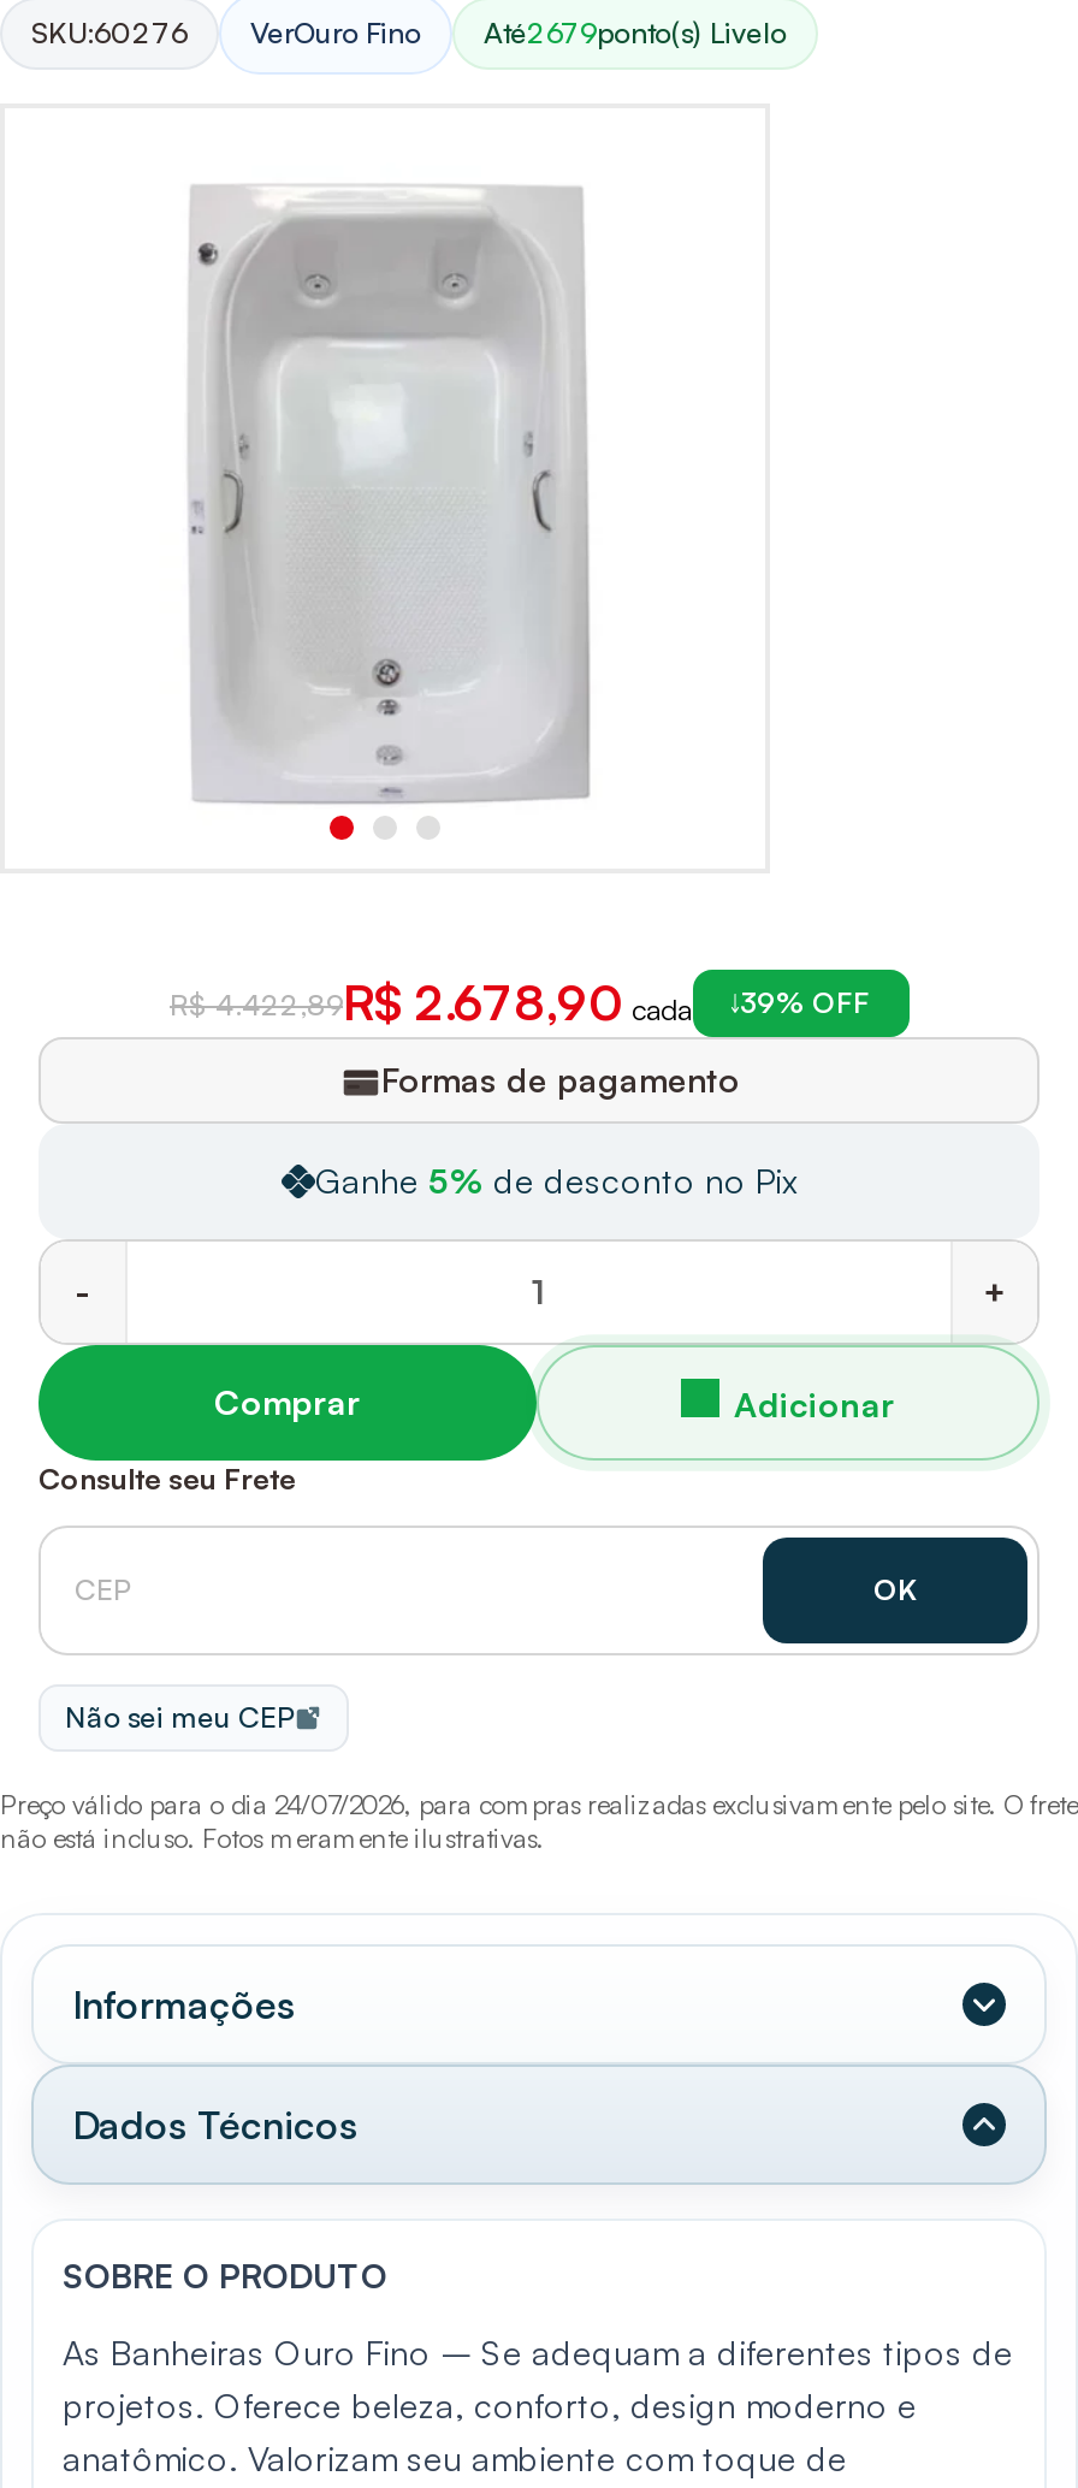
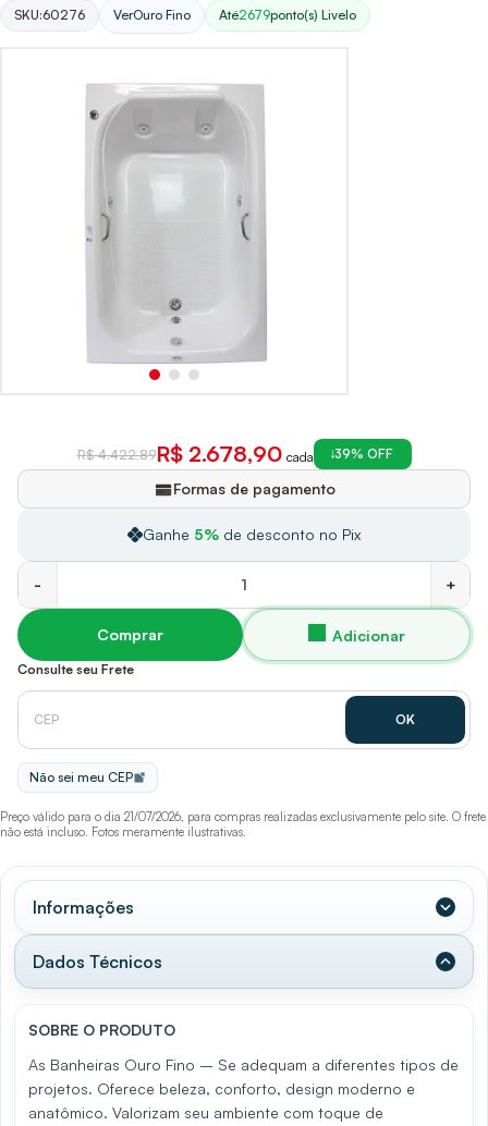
- Preço válido para o dia 24/07/2026, para compras realizadas exclusivamente pelo site. O frete
+ Preço válido para o dia 21/07/2026, para compras realizadas exclusivamente pelo site. O frete
